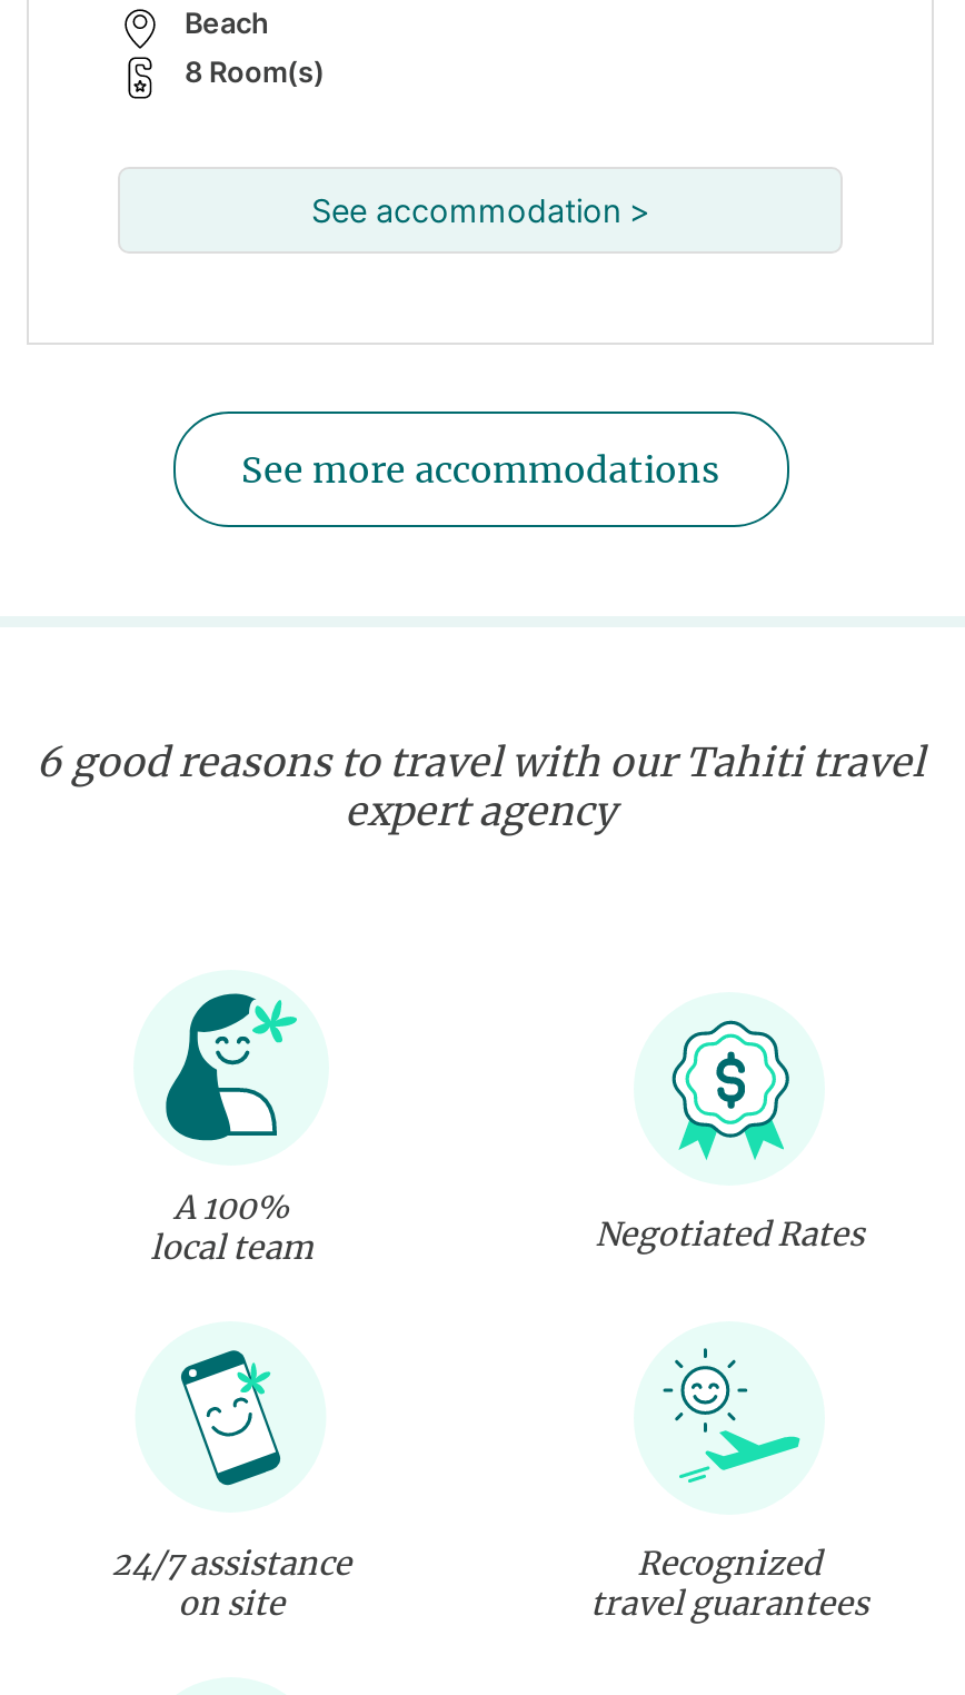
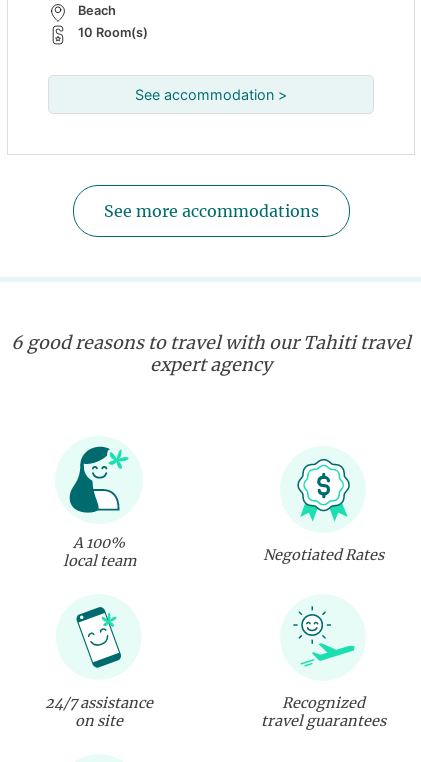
- 8 Room(s)
+ 10 Room(s)
